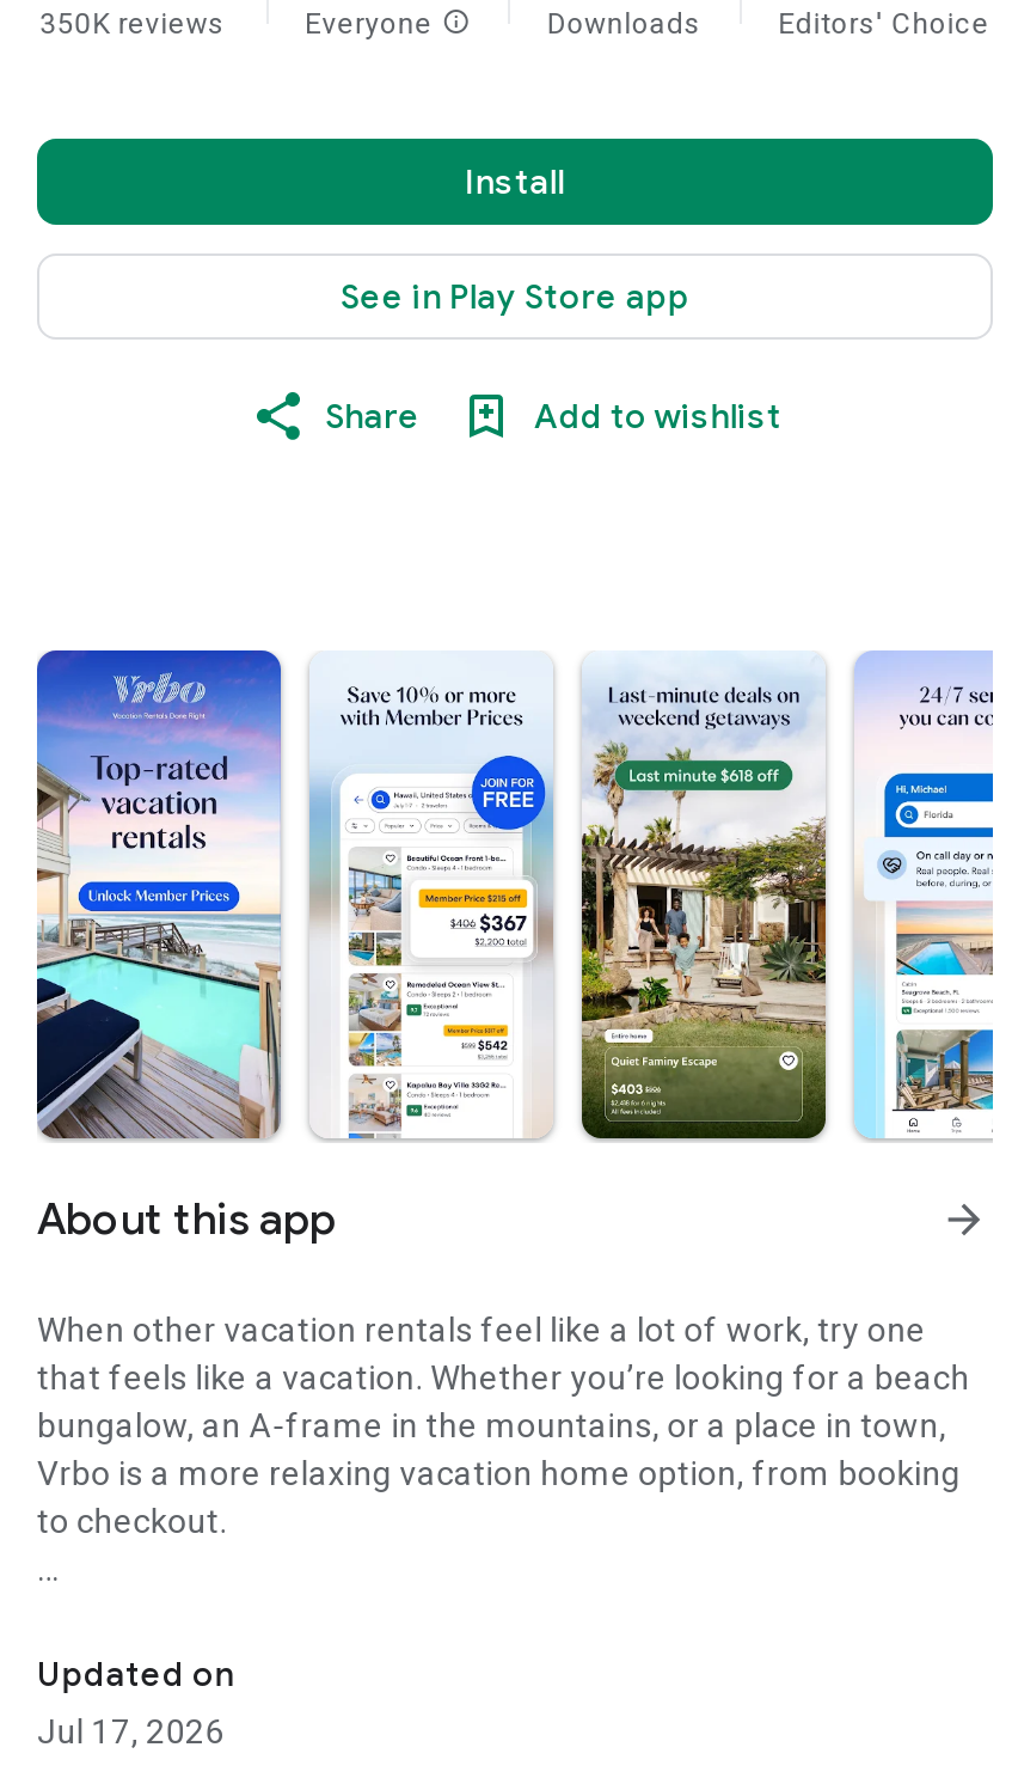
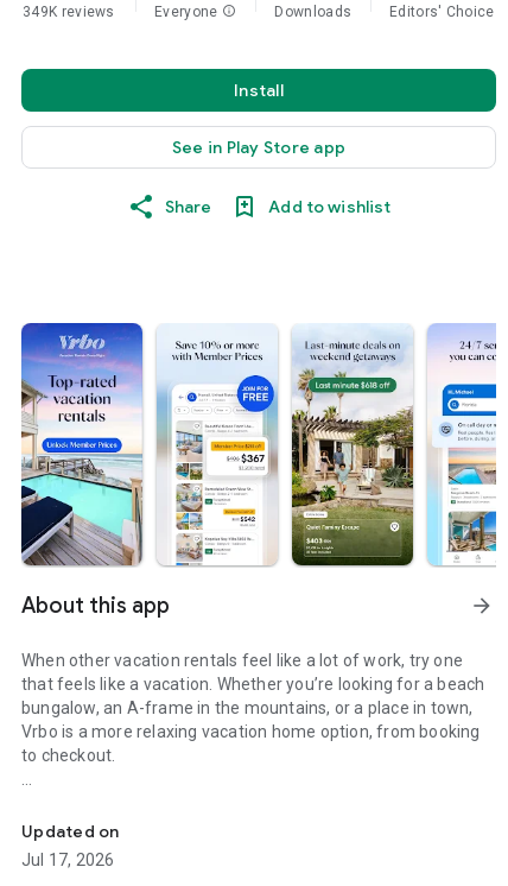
- 350K reviews
+ 349K reviews
